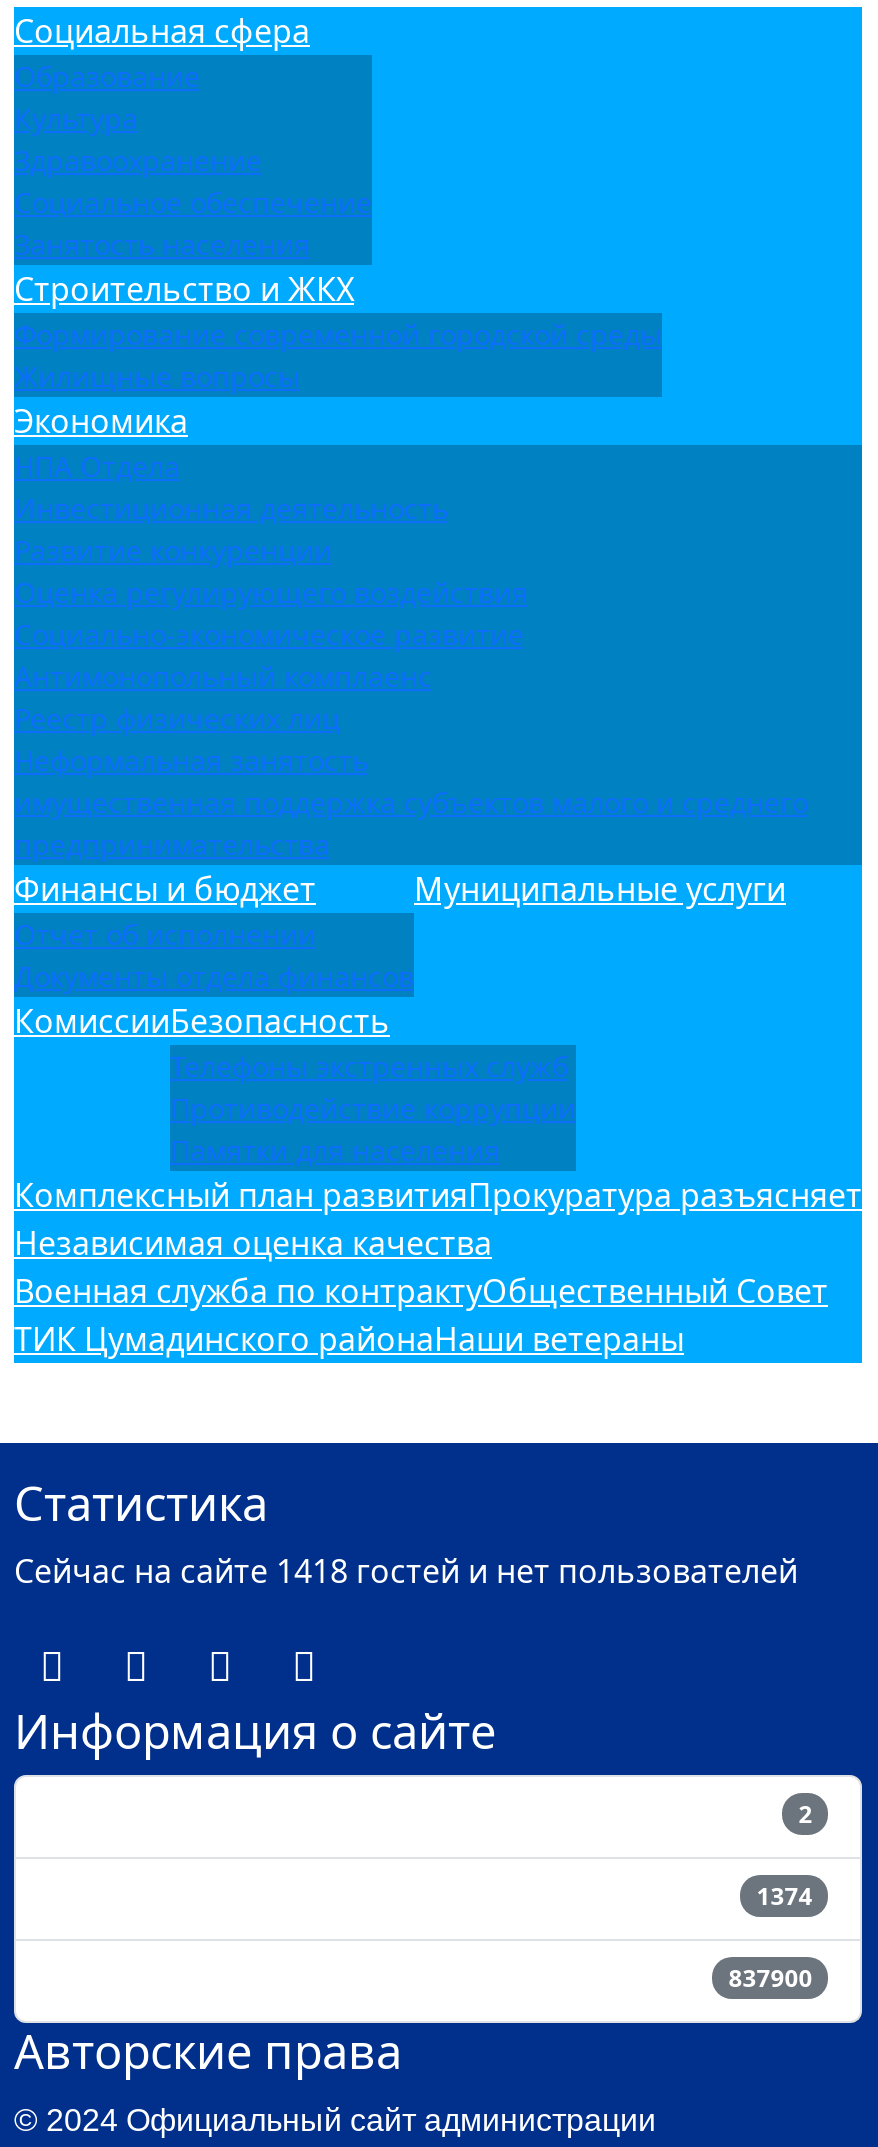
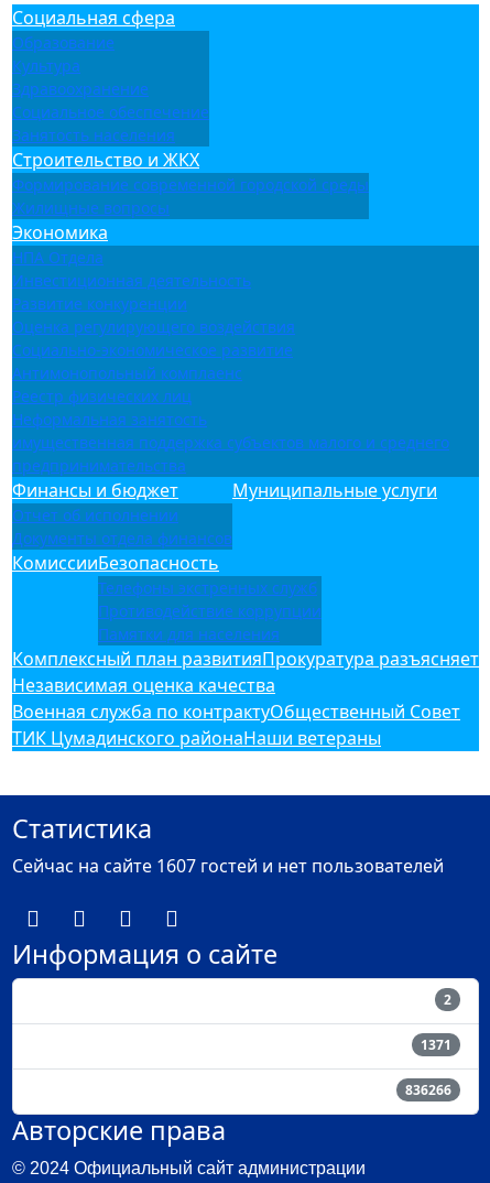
- Сейчас на сайте 1418 гостей и нет пользователей
+ Сейчас на сайте 1607 гостей и нет пользователей

- 1374
+ 1371

- 837900
+ 836266
